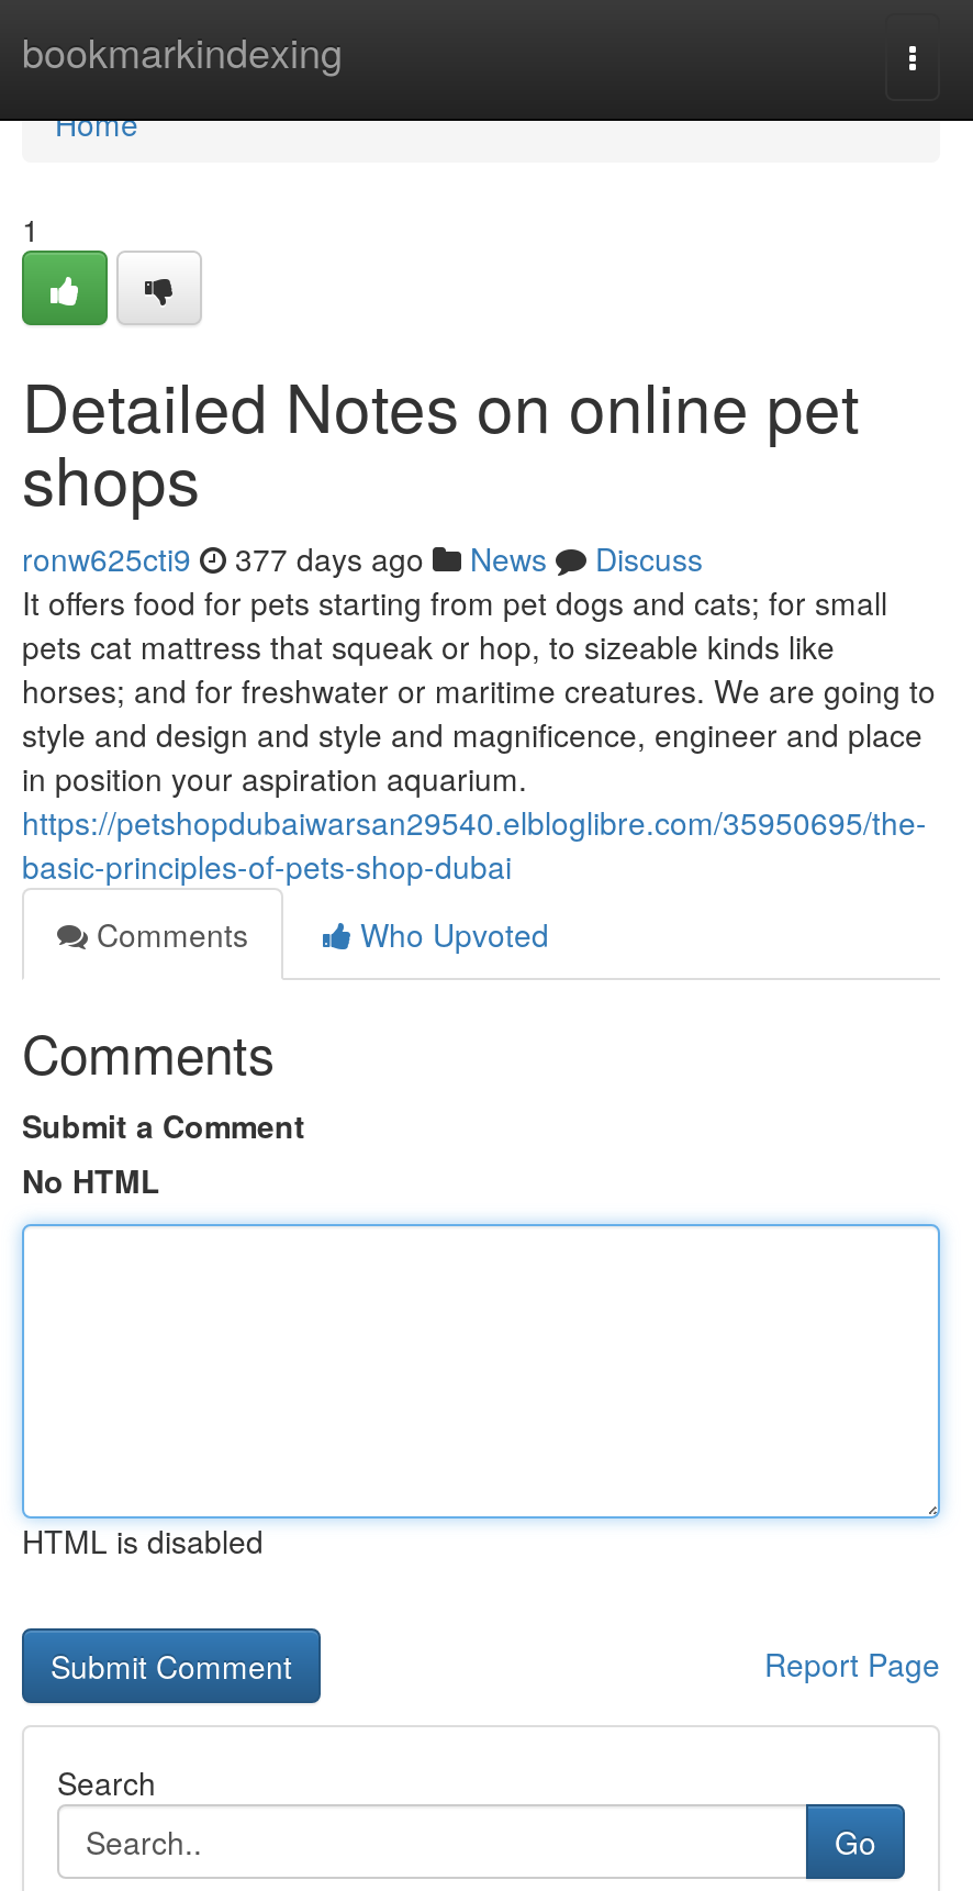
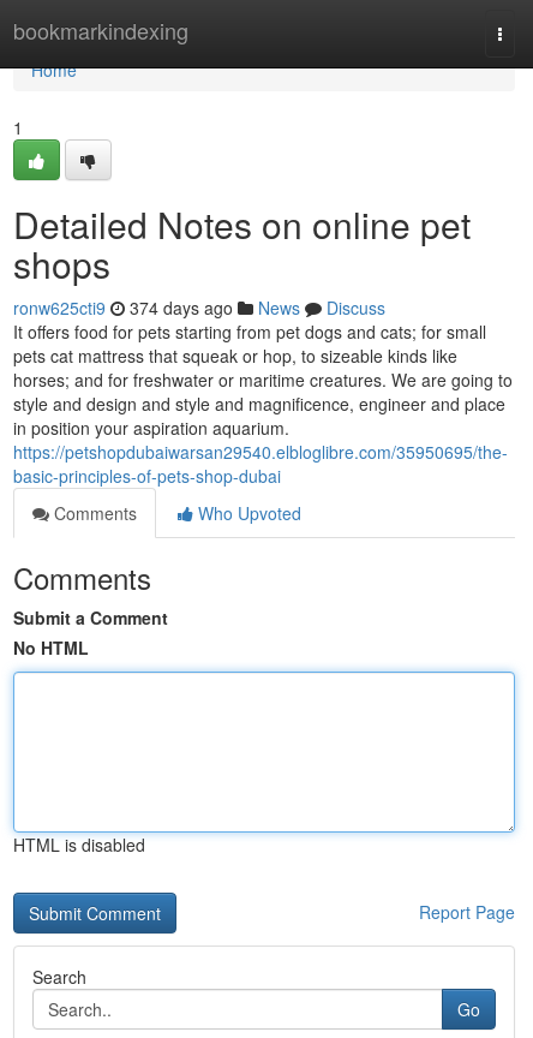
- ronw625cti9 377 days ago News Discuss
+ ronw625cti9 374 days ago News Discuss
